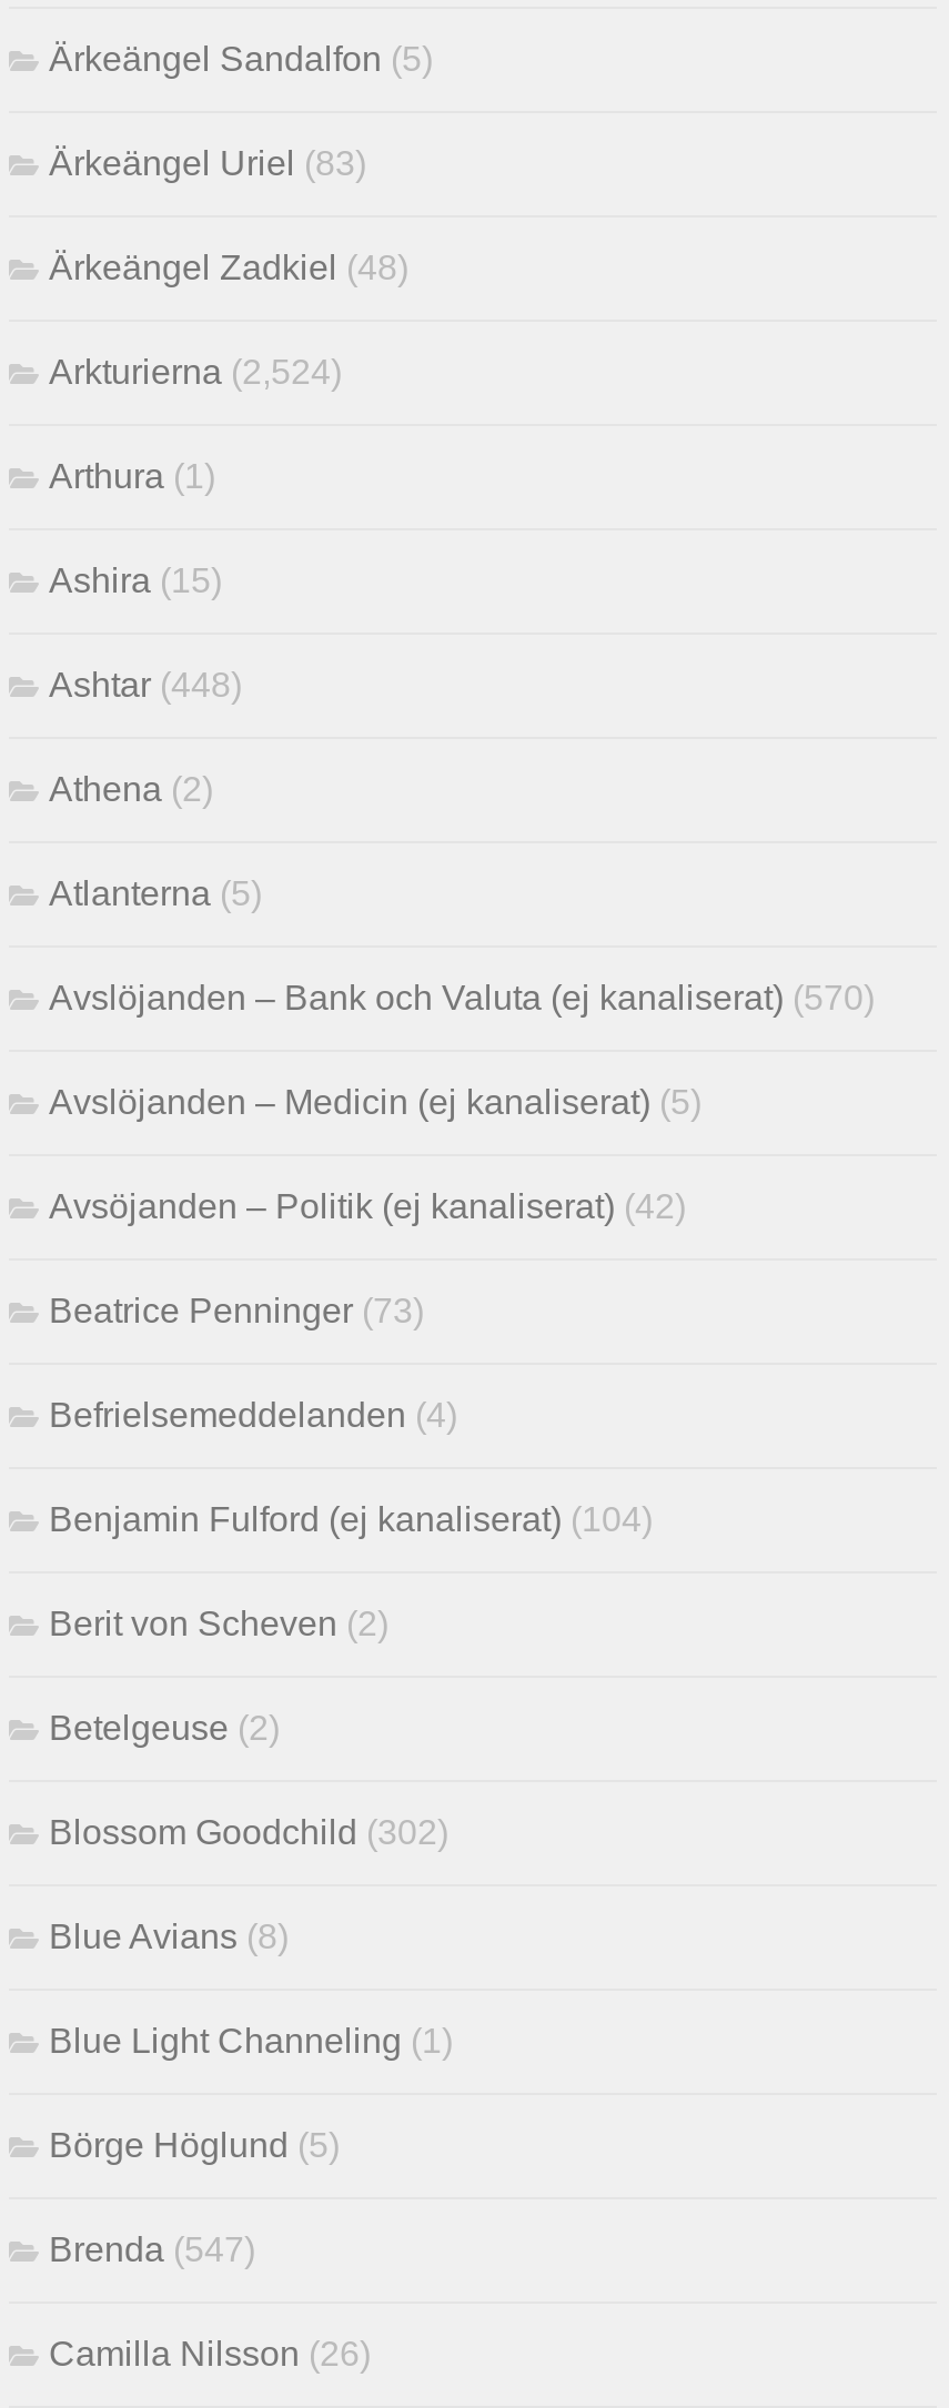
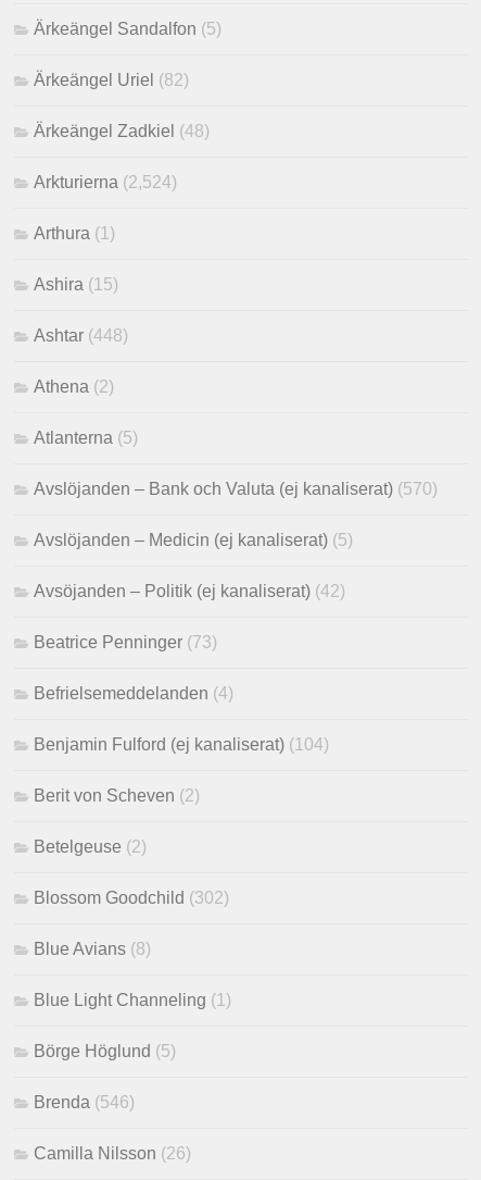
- Ärkeängel Uriel (83)
+ Ärkeängel Uriel (82)

- Brenda (547)
+ Brenda (546)
